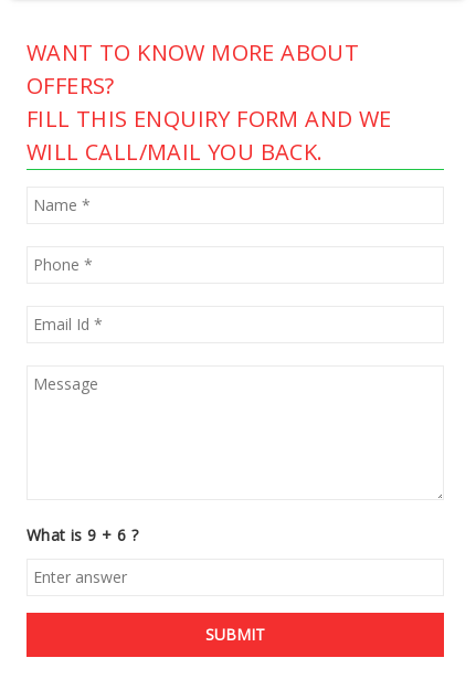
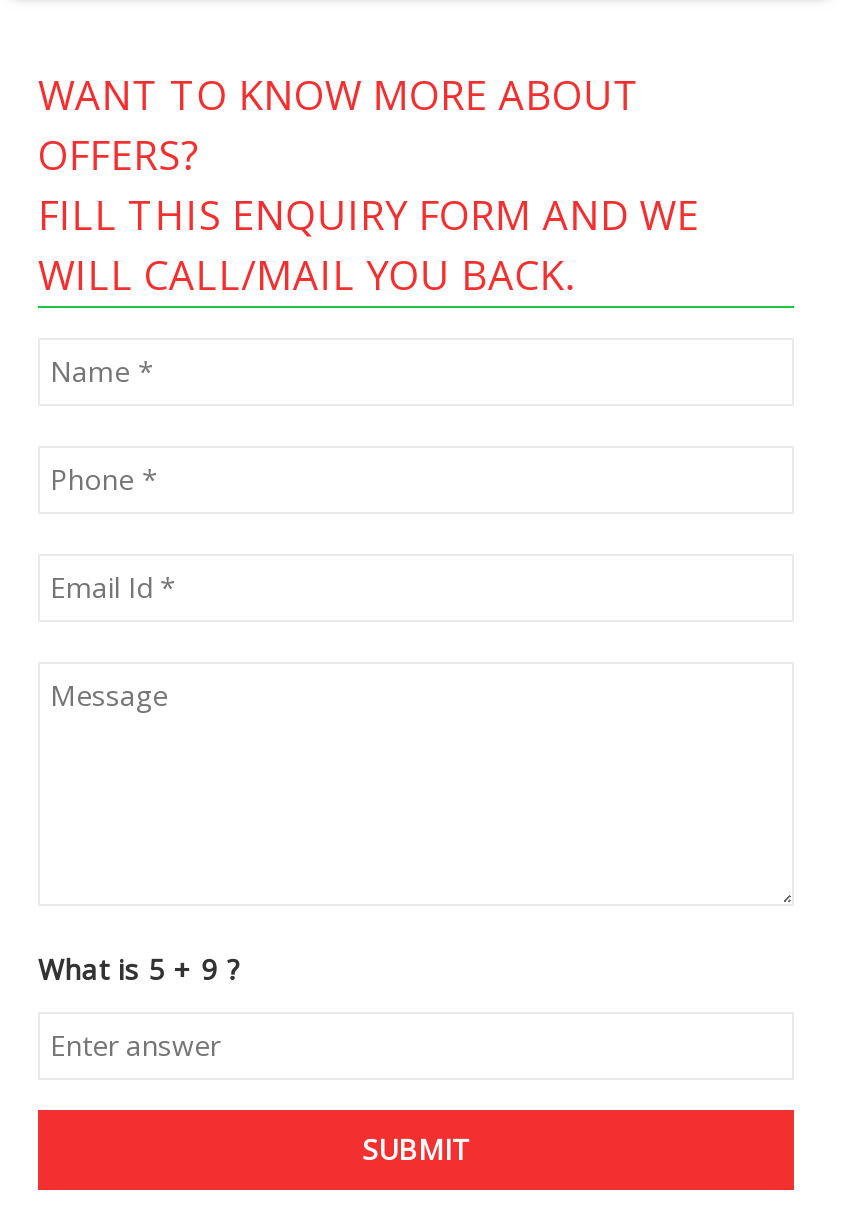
- What is 9 + 6 ?
+ What is 5 + 9 ?
